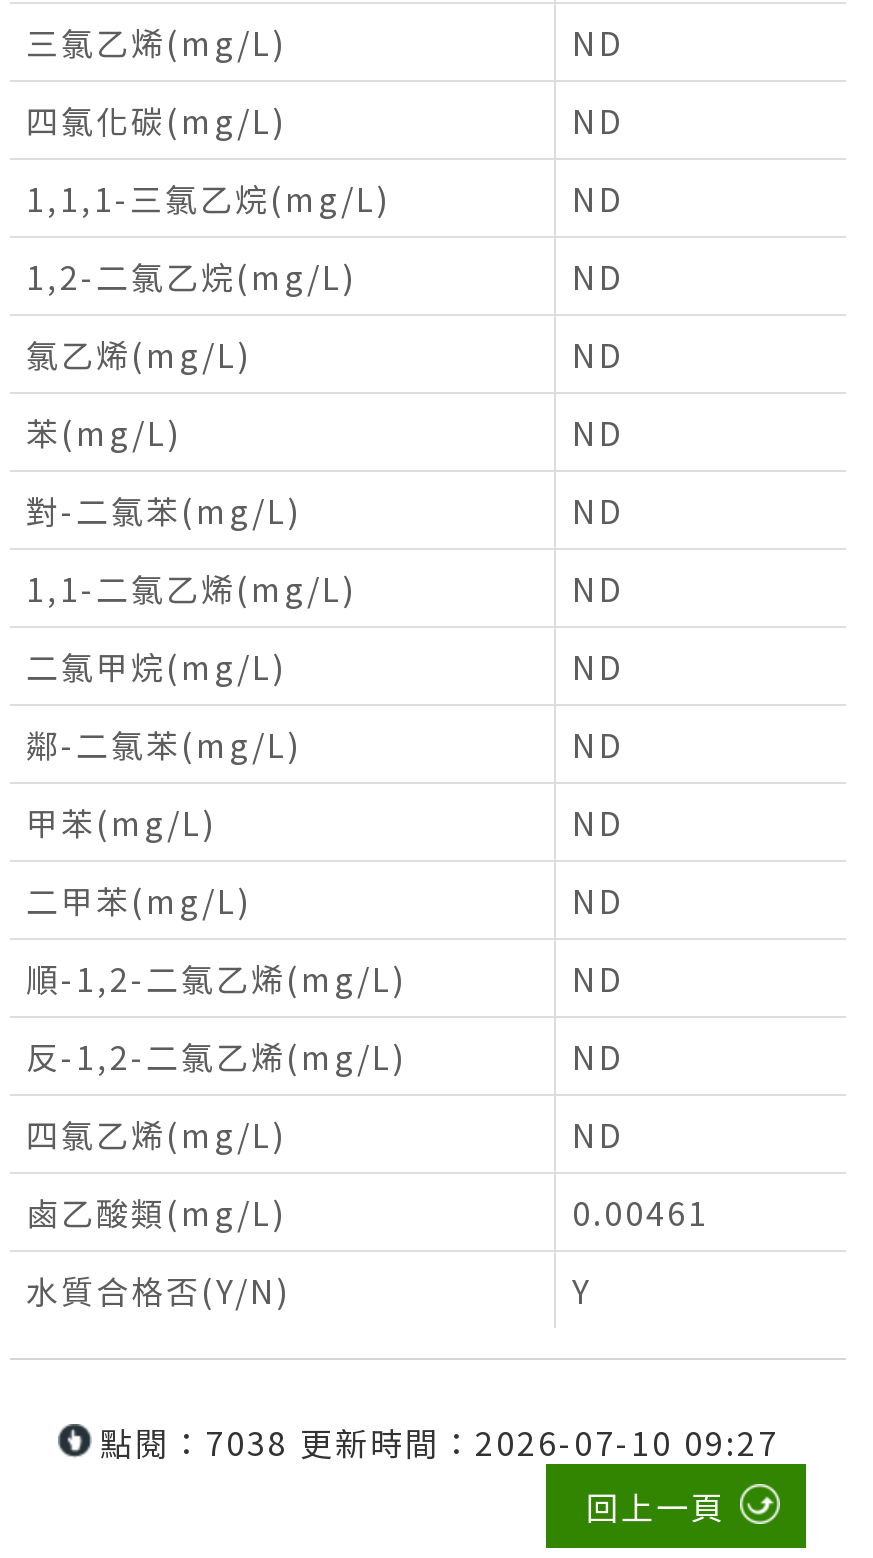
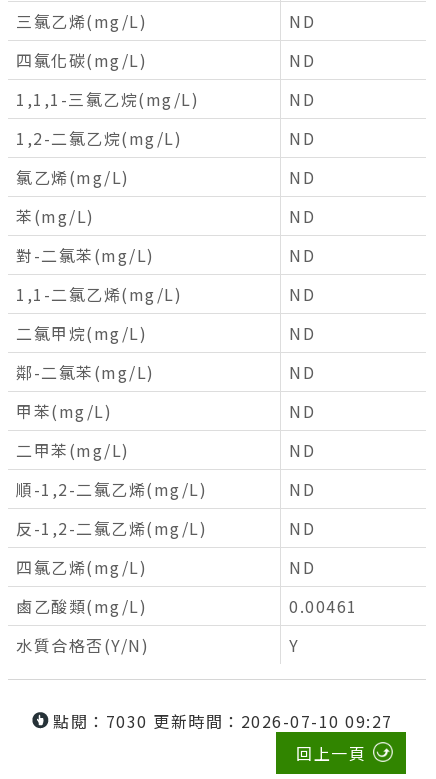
- 點閱：7038 更新時間：2026-07-10 09:27
+ 點閱：7030 更新時間：2026-07-10 09:27
